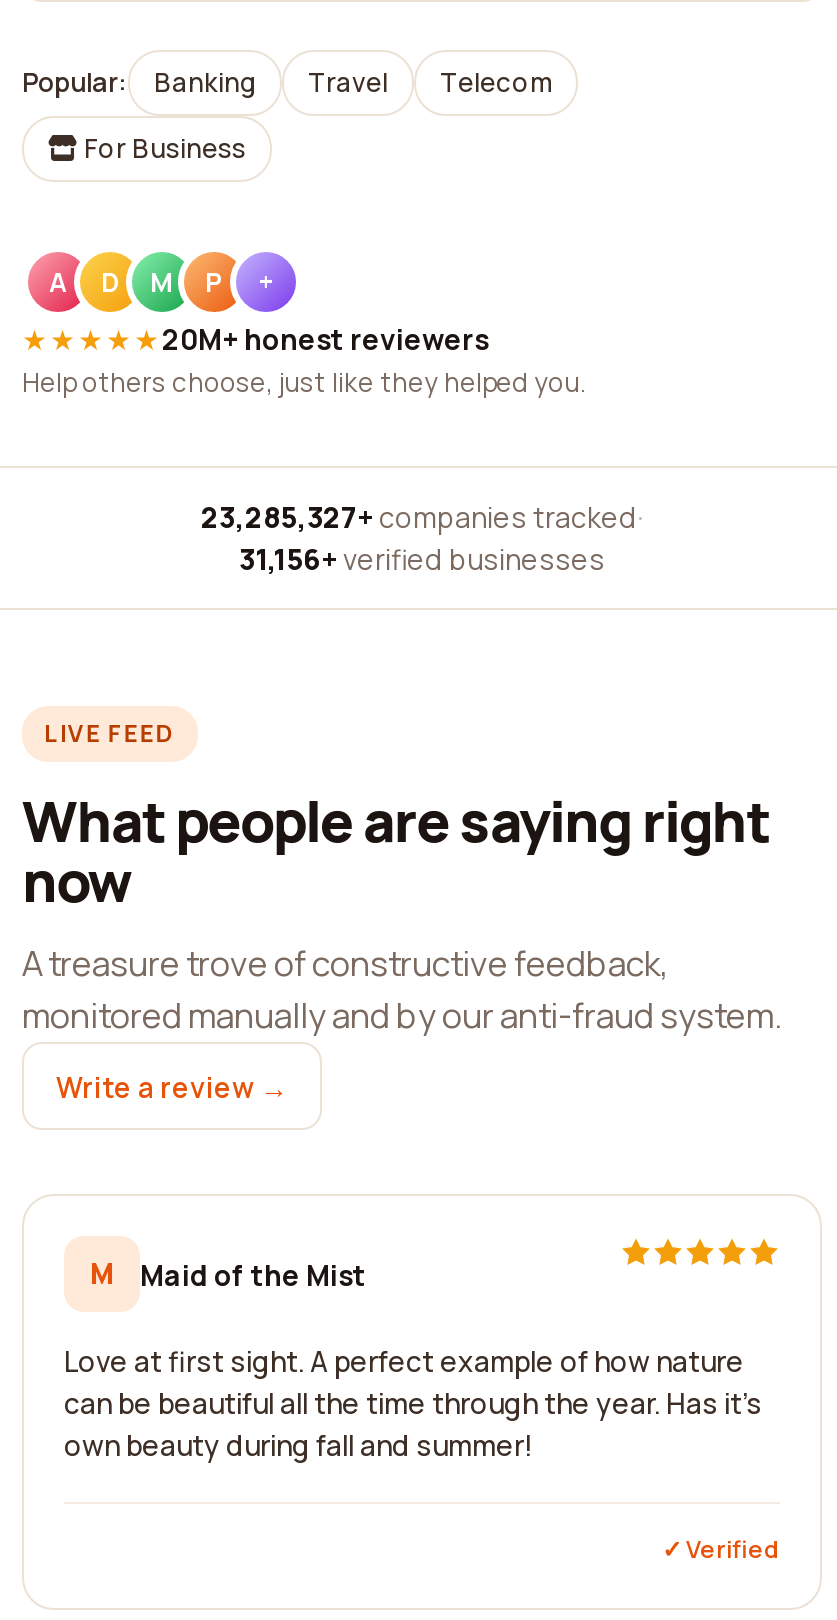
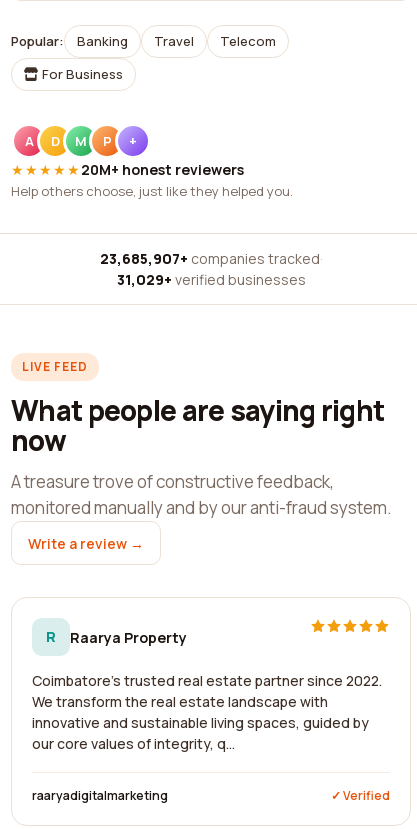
- 23,285,327+ companies tracked ·
+ 23,685,907+ companies tracked ·

- 31,156+ verified businesses
+ 31,029+ verified businesses

- M
- Maid of the Mist
- Love at first sight. A perfect example of how nature
- can be beautiful all the time through the year. Has it's
- own beauty during fall and summer!
+ R
+ Raarya Property
+ Coimbatore's trusted real estate partner since 2022.
+ We transform the real estate landscape with
+ innovative and sustainable living spaces, guided by
+ our core values of integrity, q...
+ raaryadigitalmarketing
